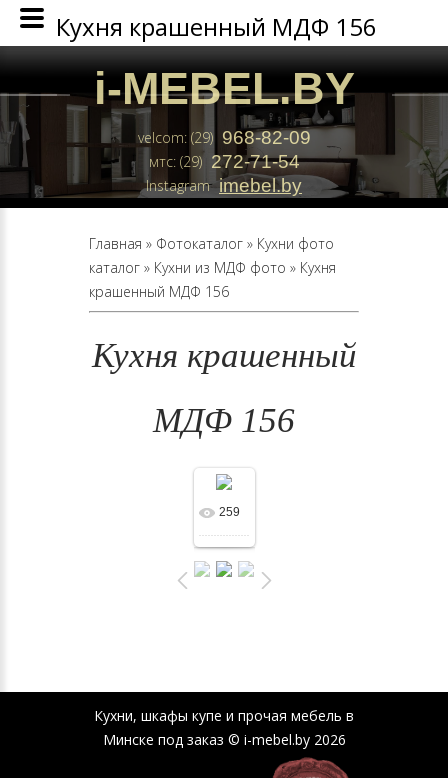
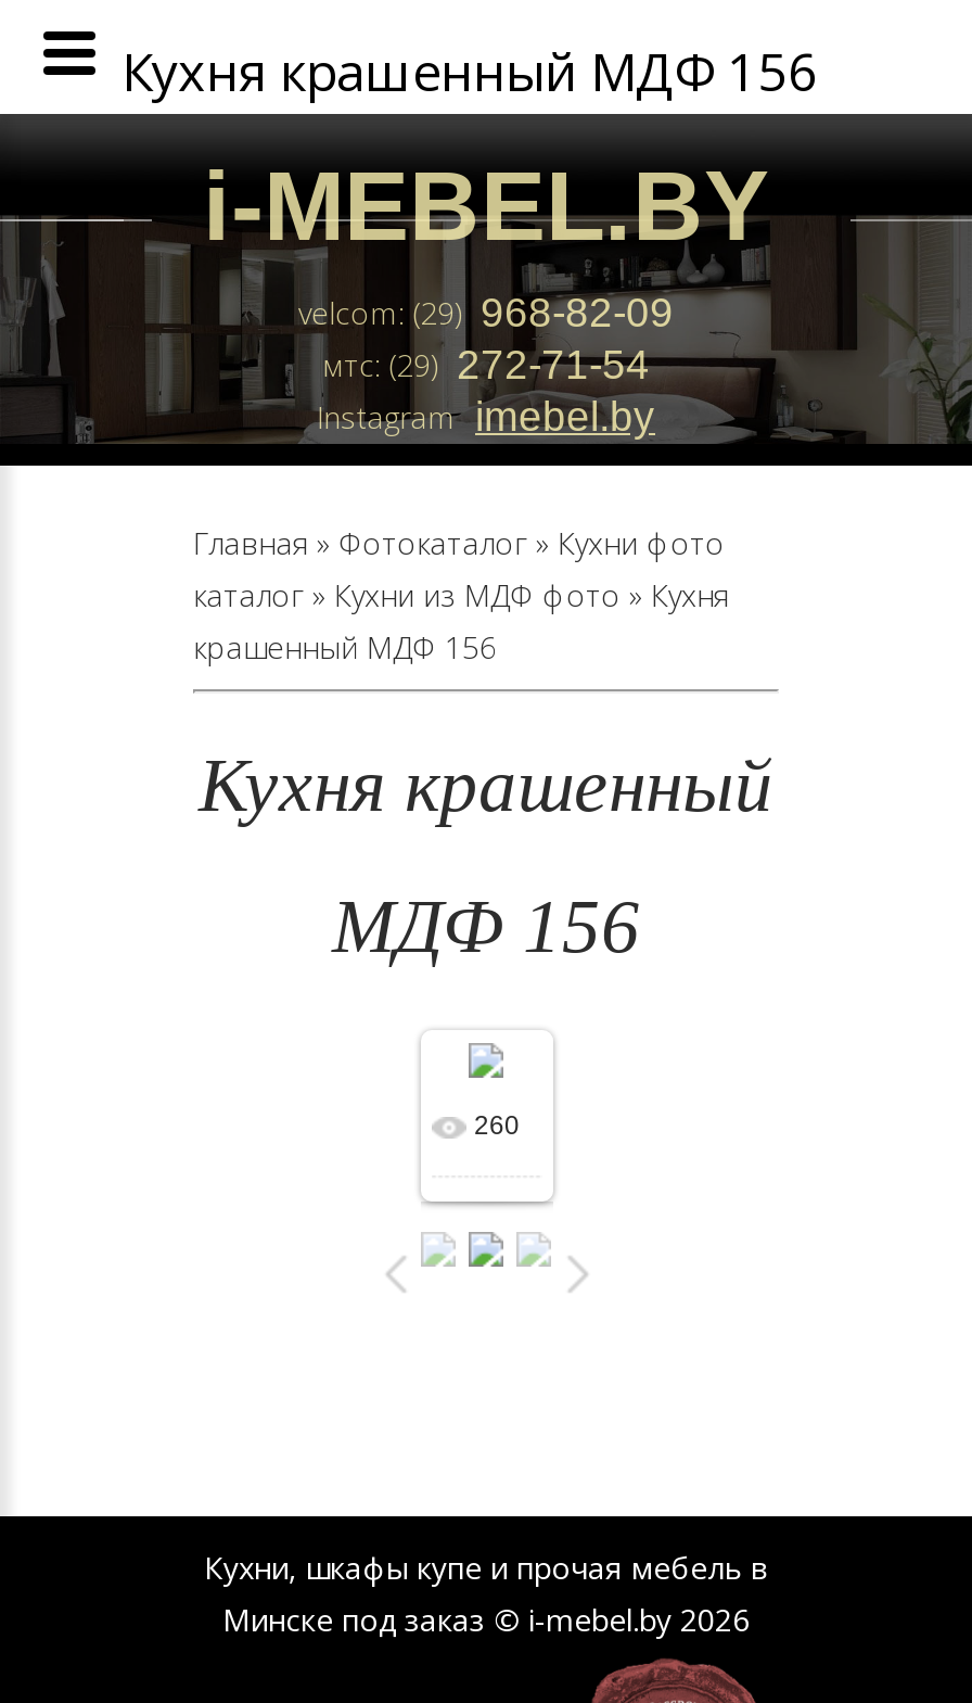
- 259
+ 260
